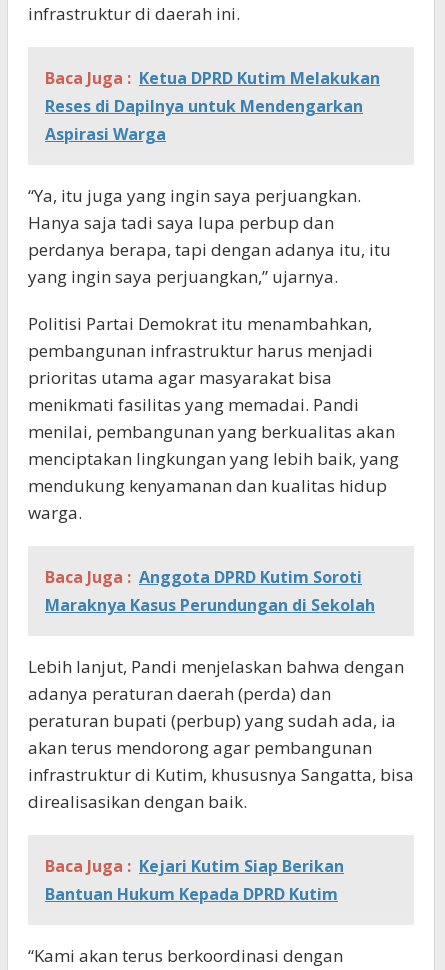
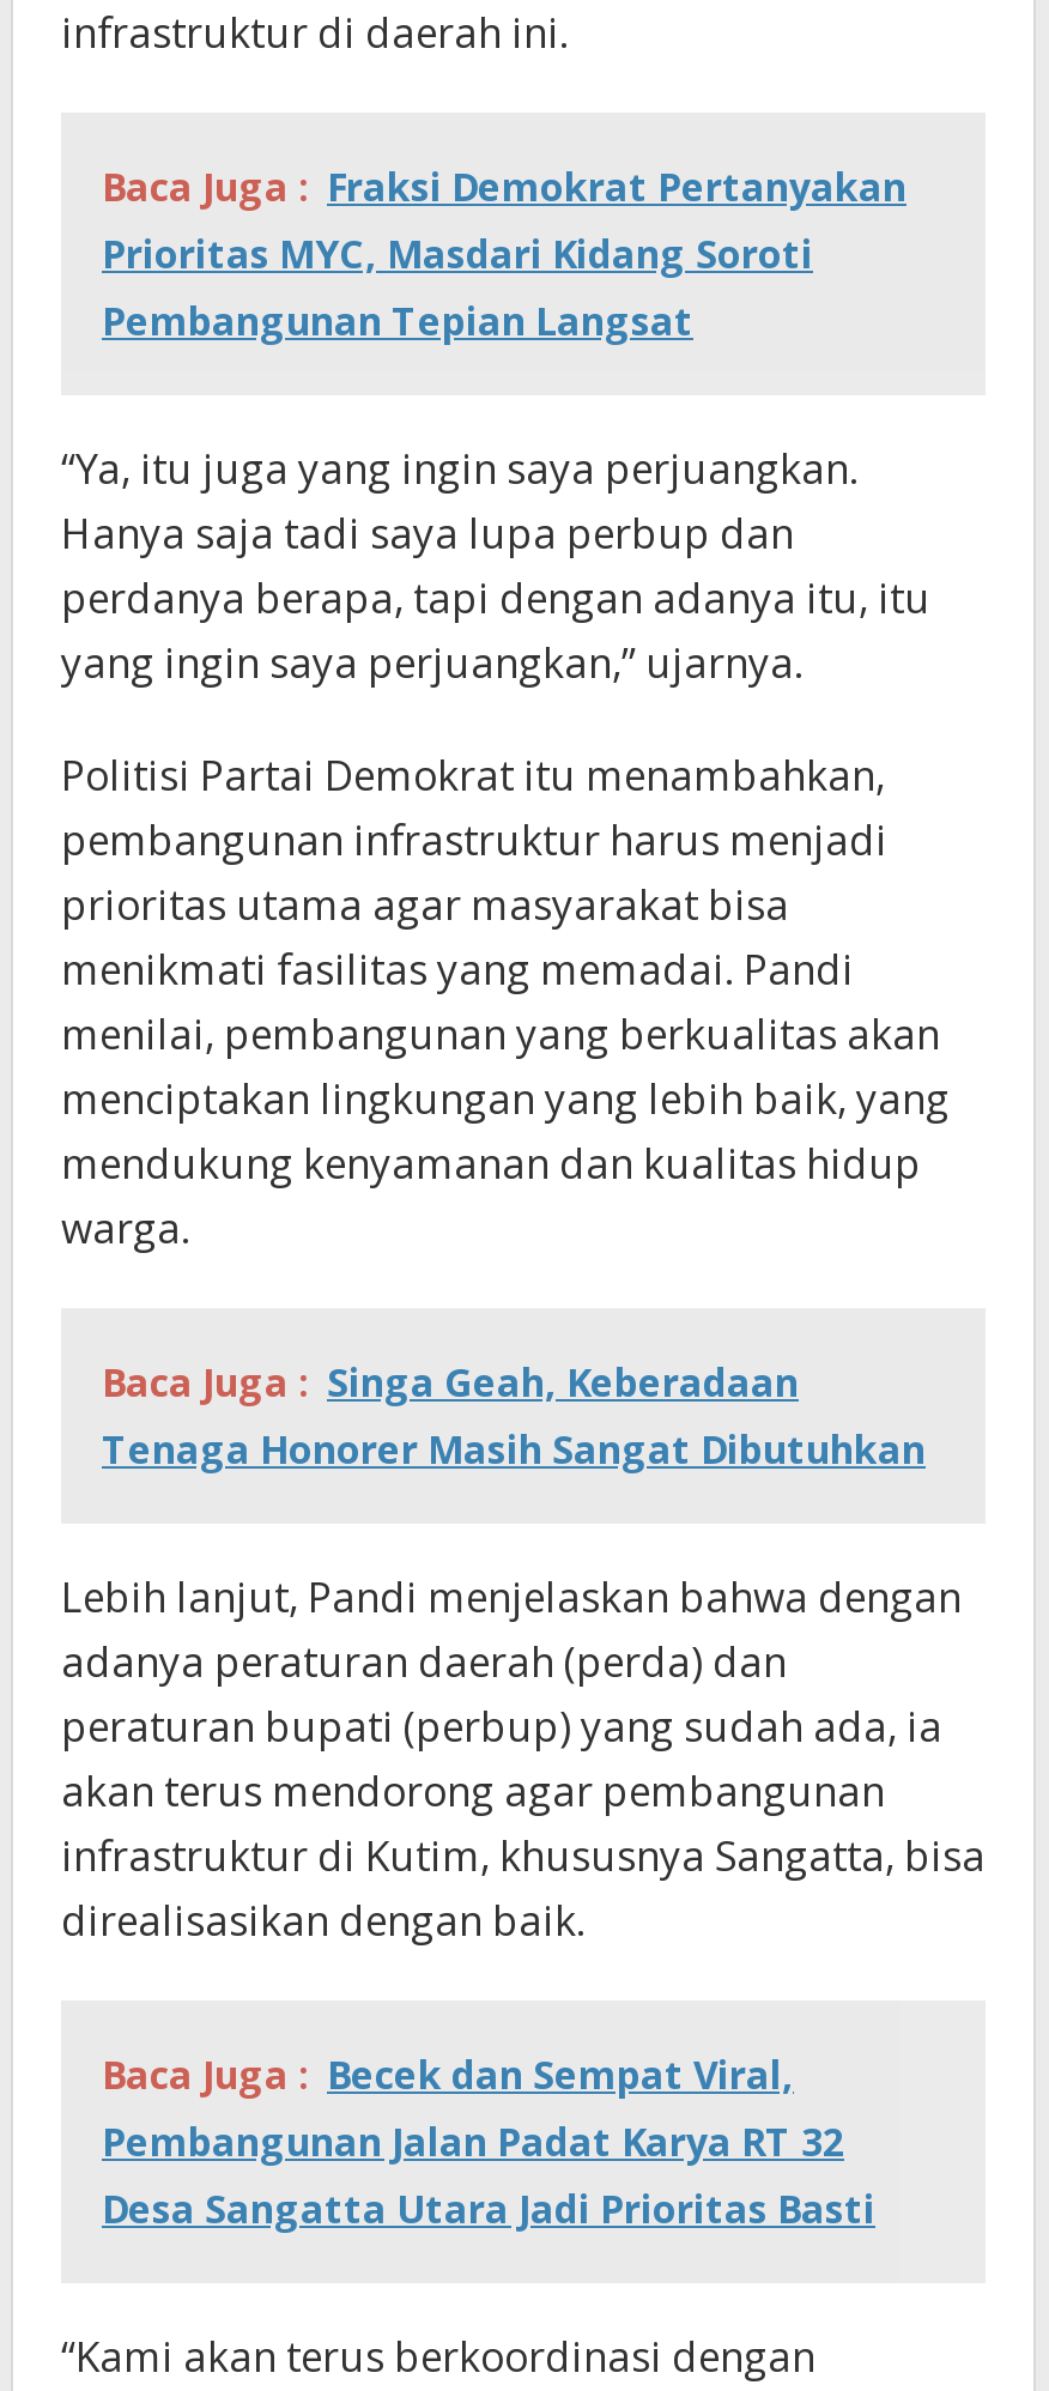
- Baca Juga : Ketua DPRD Kutim Melakukan
- Reses di Dapilnya untuk Mendengarkan
- Aspirasi Warga
+ Baca Juga : Fraksi Demokrat Pertanyakan
+ Prioritas MYC, Masdari Kidang Soroti
+ Pembangunan Tepian Langsat

- Baca Juga : Anggota DPRD Kutim Soroti
- Maraknya Kasus Perundungan di Sekolah
+ Baca Juga : Singa Geah, Keberadaan
+ Tenaga Honorer Masih Sangat Dibutuhkan

- Baca Juga : Kejari Kutim Siap Berikan
- Bantuan Hukum Kepada DPRD Kutim
+ Baca Juga : Becek dan Sempat Viral,
+ Pembangunan Jalan Padat Karya RT 32
+ Desa Sangatta Utara Jadi Prioritas Basti
